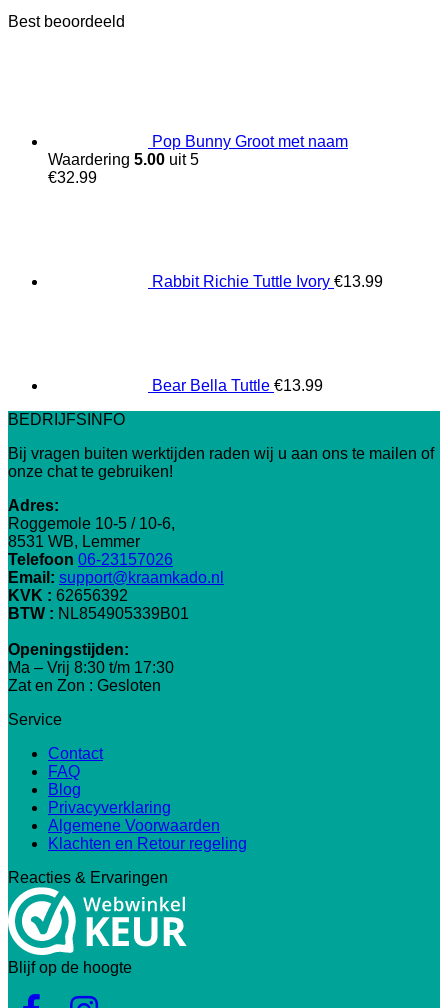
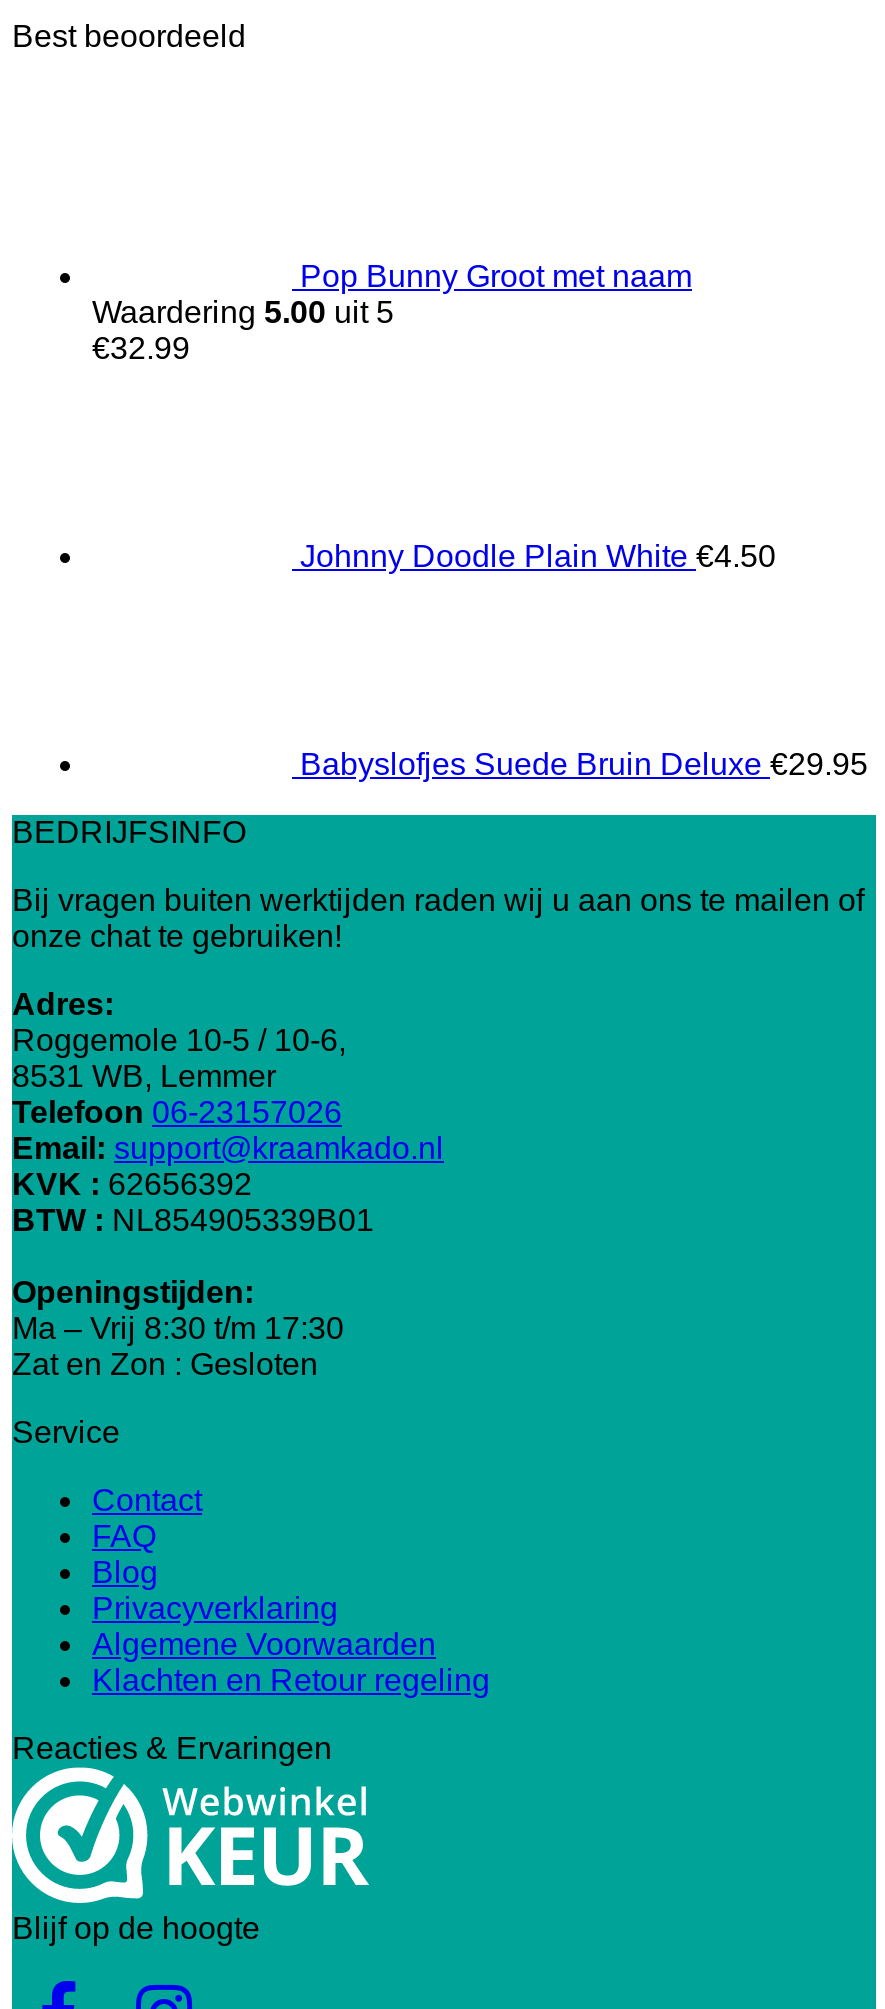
- Rabbit Richie Tuttle Ivory €13.99
+ Johnny Doodle Plain White €4.50

- Bear Bella Tuttle €13.99
+ Babyslofjes Suede Bruin Deluxe €29.95
